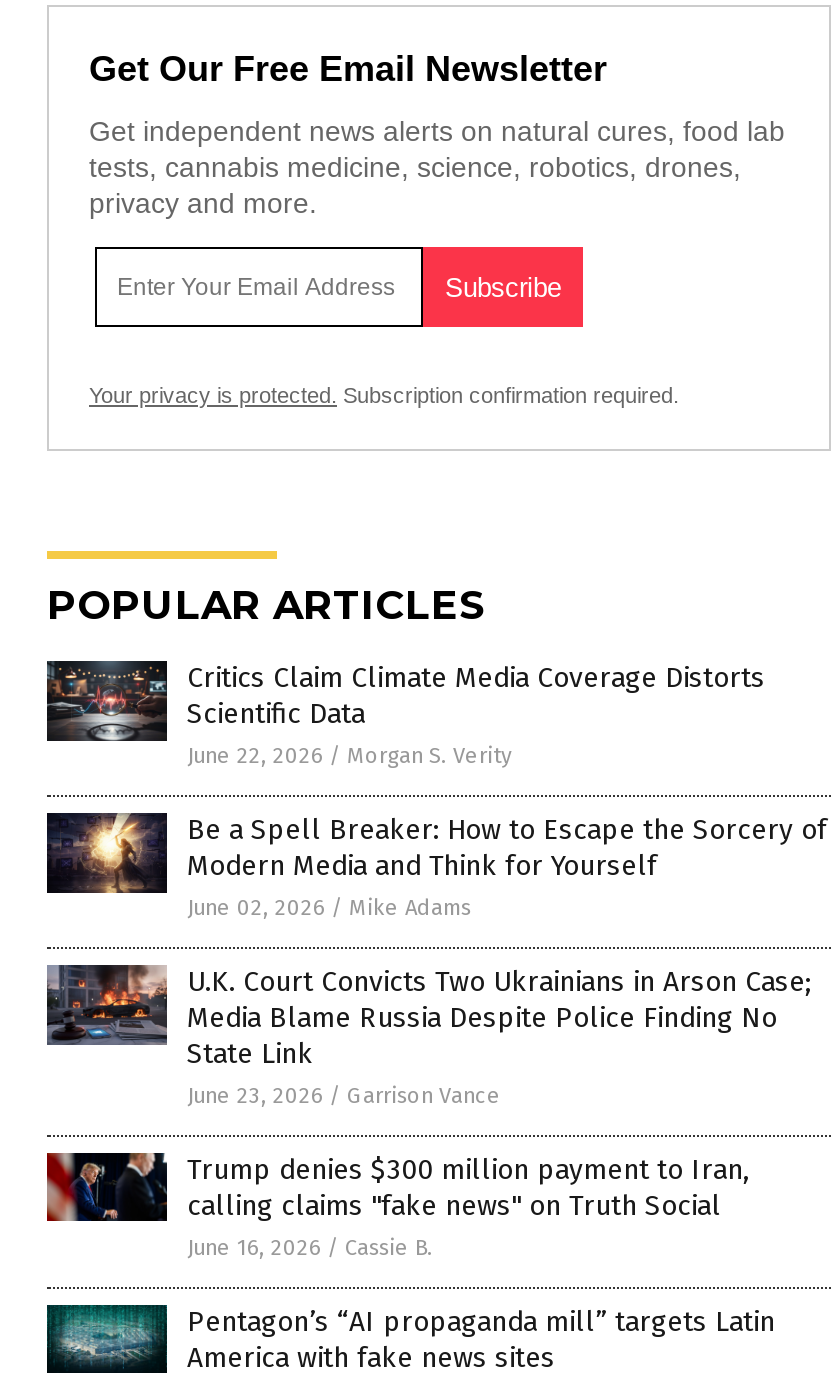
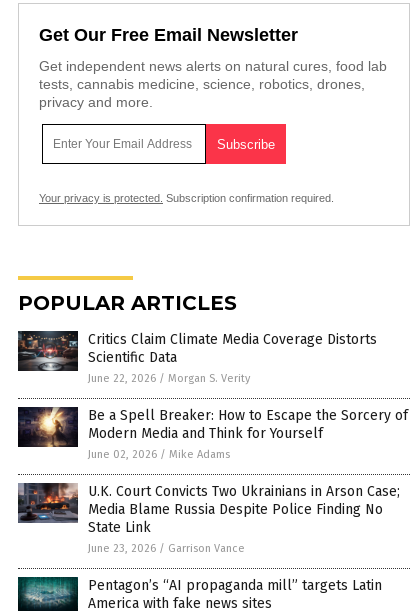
- [image]
- Trump denies $300 million payment to Iran,
- calling claims "fake news" on Truth Social
- June 16, 2026 / Cassie B.
